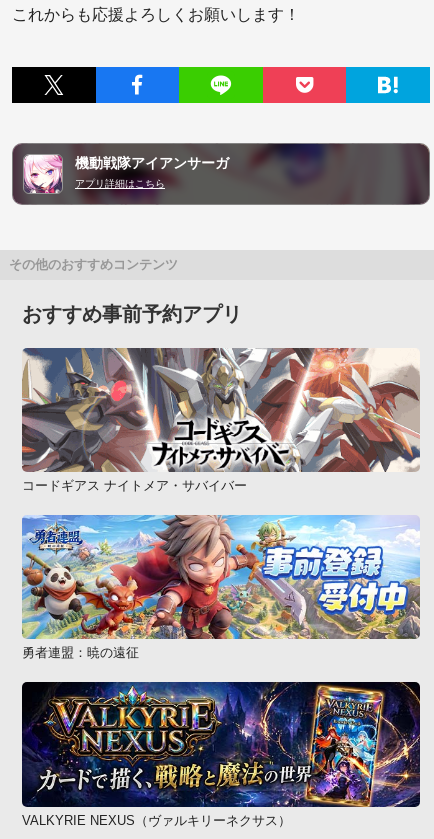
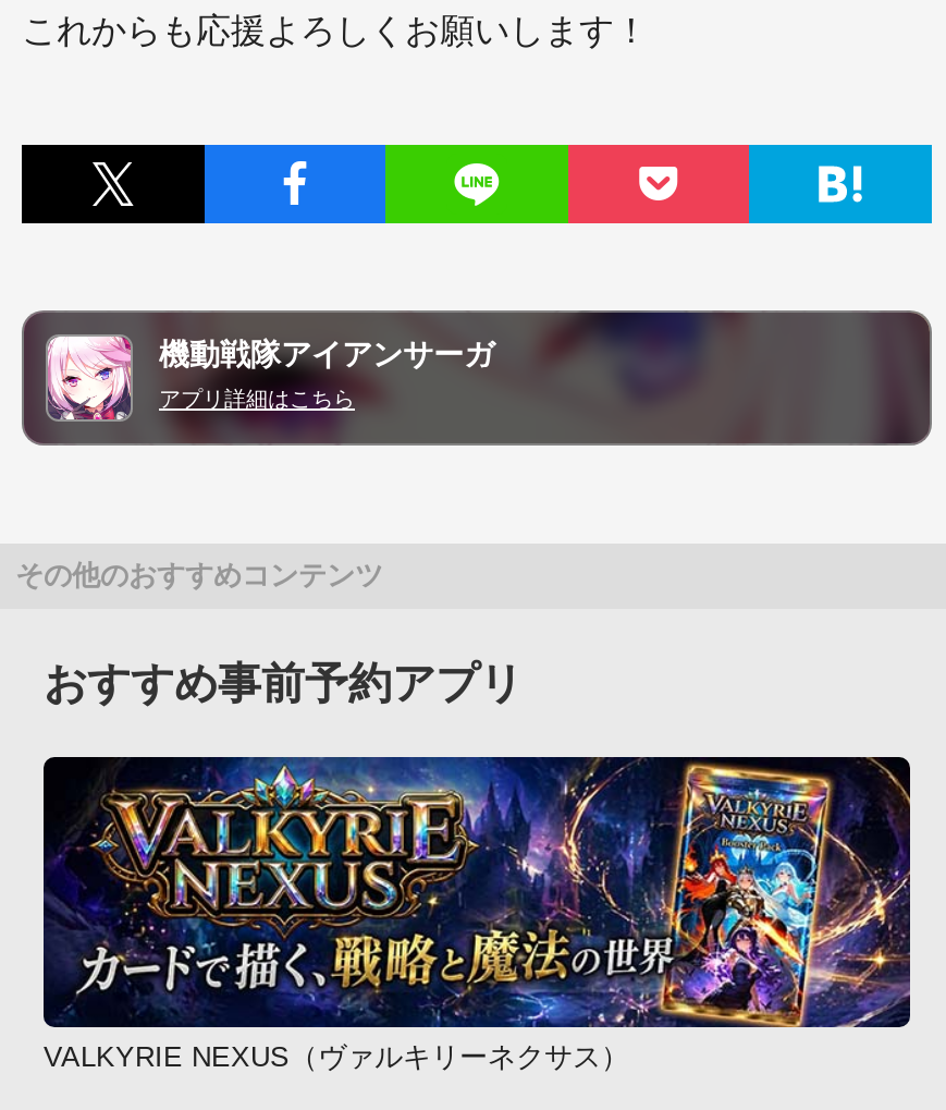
- [image]
- コードギアス ナイトメア・サバイバー

- [image]
- 勇者連盟：暁の遠征
